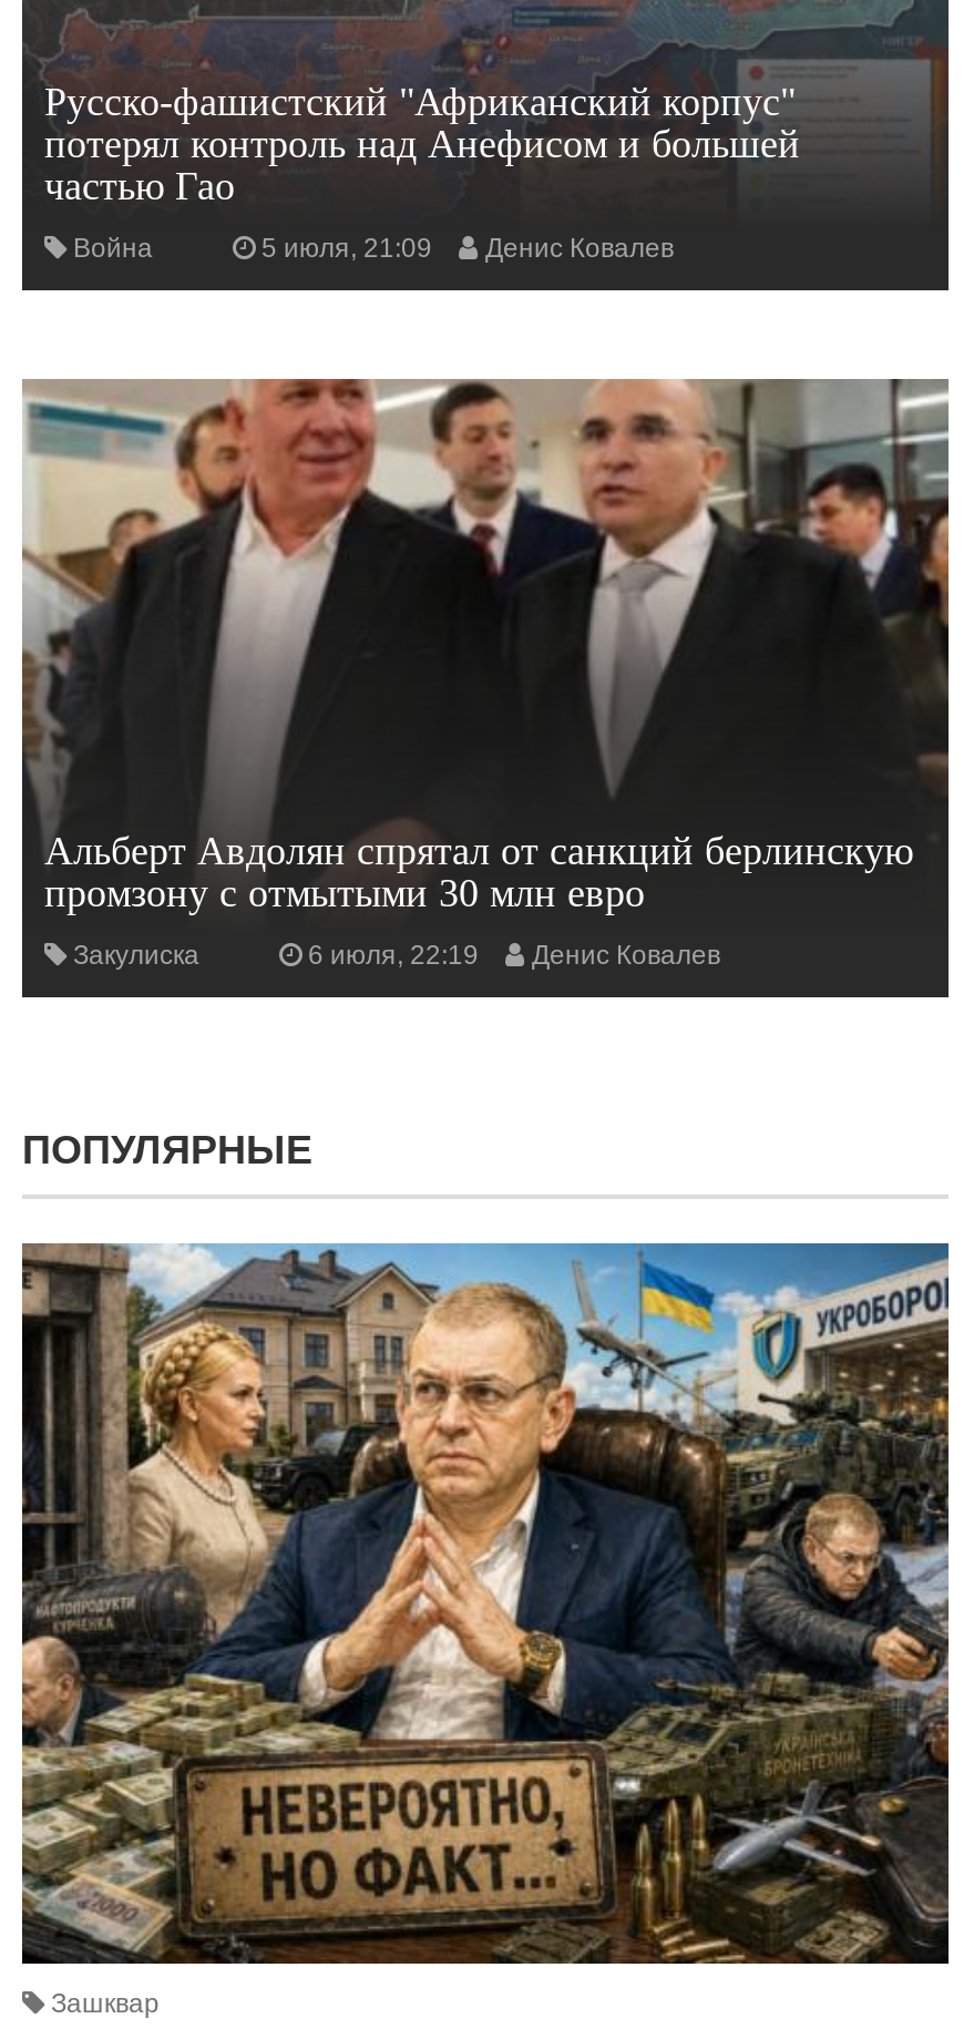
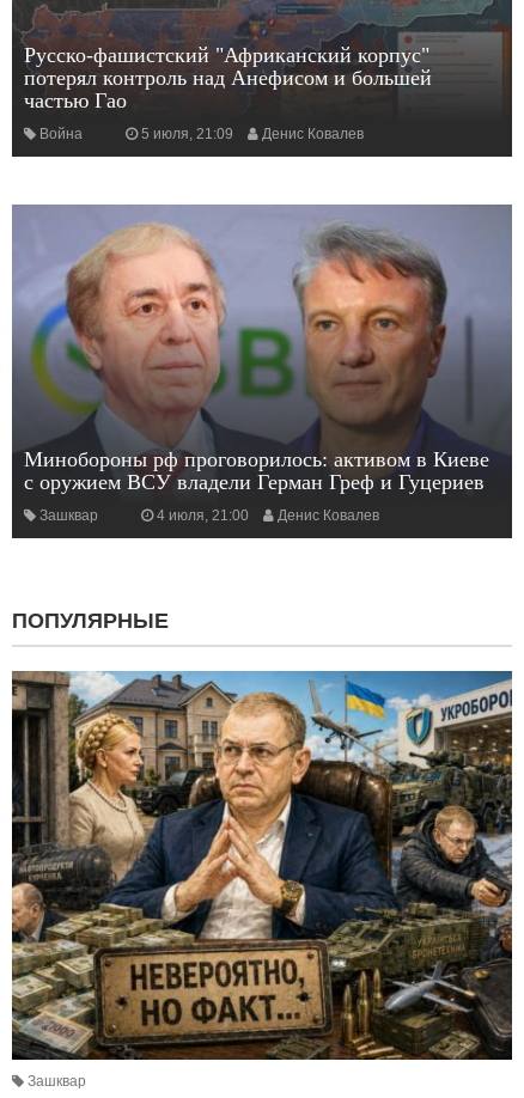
- [image]
- Альберт Авдолян спрятал от санкций берлинскую
- промзону с отмытыми 30 млн евро
+ [image]
+ Минобороны рф проговорилось: активом в Киеве
+ с оружием ВСУ владели Герман Греф и Гуцериев

- Закулиска
- 6 июля, 22:19
+ Зашквар
+ 4 июля, 21:00
